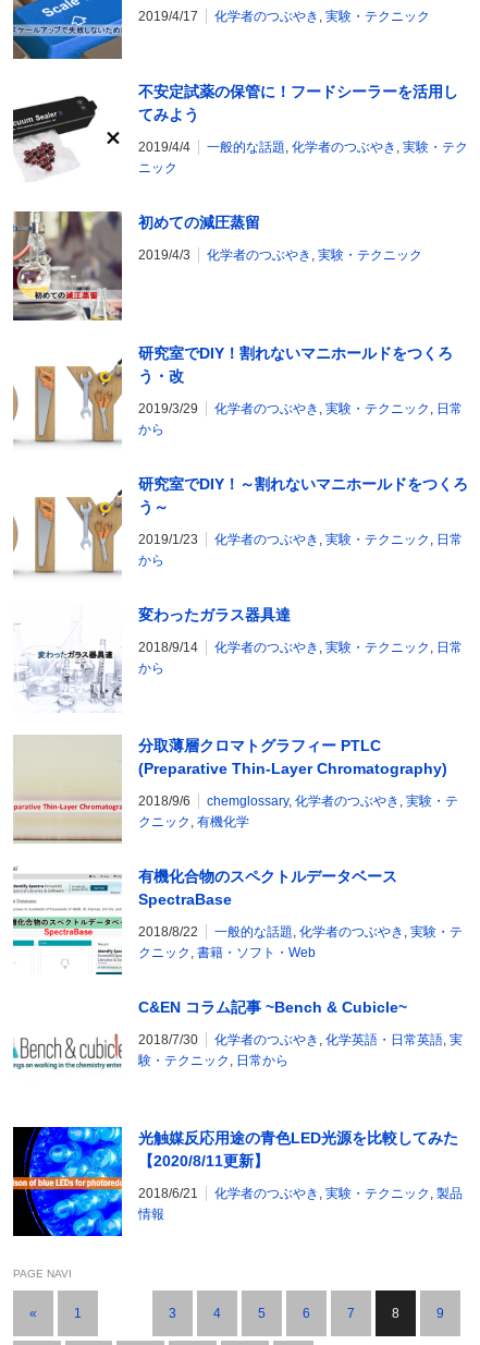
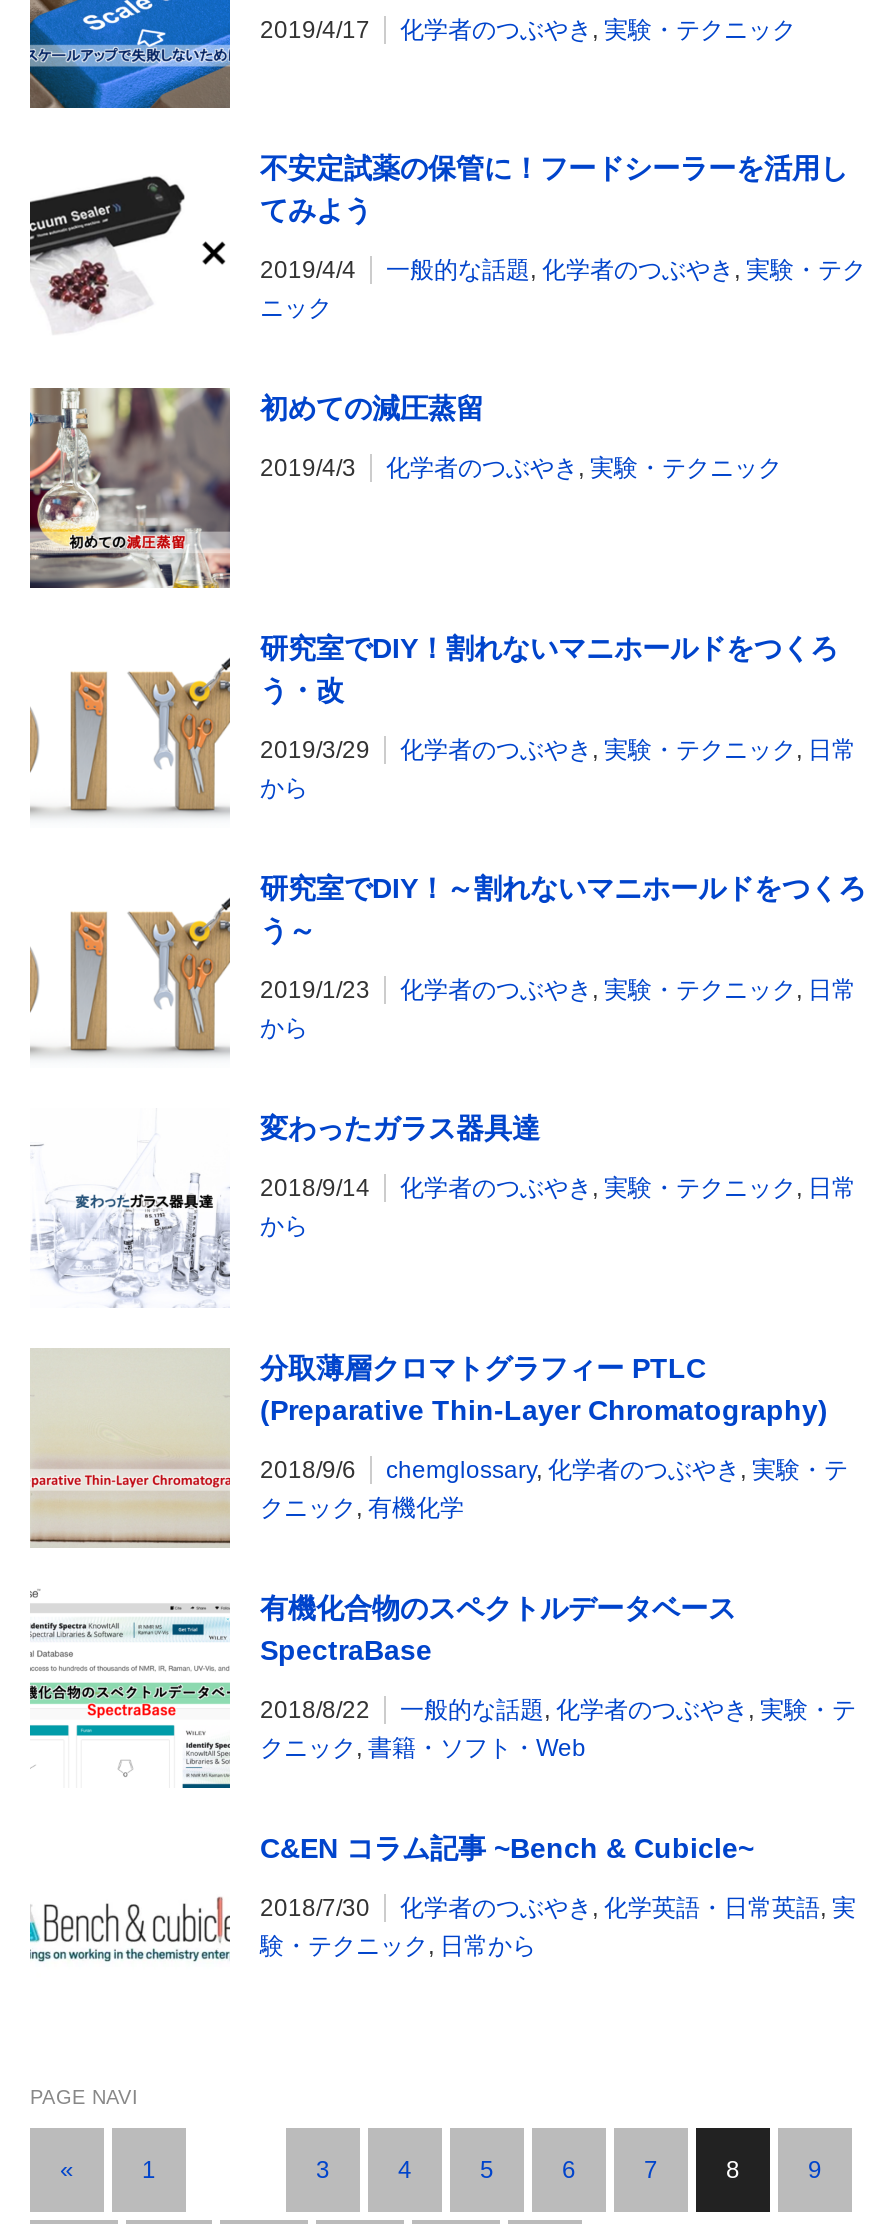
- [image]
- 光触媒反応用途の青色LED光源を比較してみた
- 【2020/8/11更新】
- 2018/6/21
- 化学者のつぶやき,実験・テクニック,製品
- 情報
